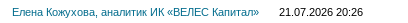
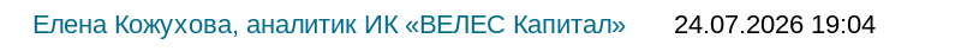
- Елена Кожухова, аналитик ИК «ВЕЛЕС Капитал» 21.07.2026 20:26
+ Елена Кожухова, аналитик ИК «ВЕЛЕС Капитал» 24.07.2026 19:04
